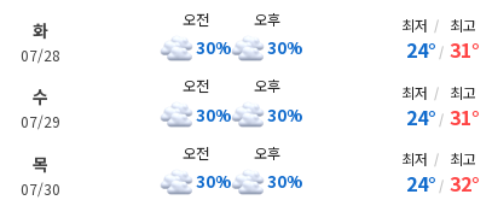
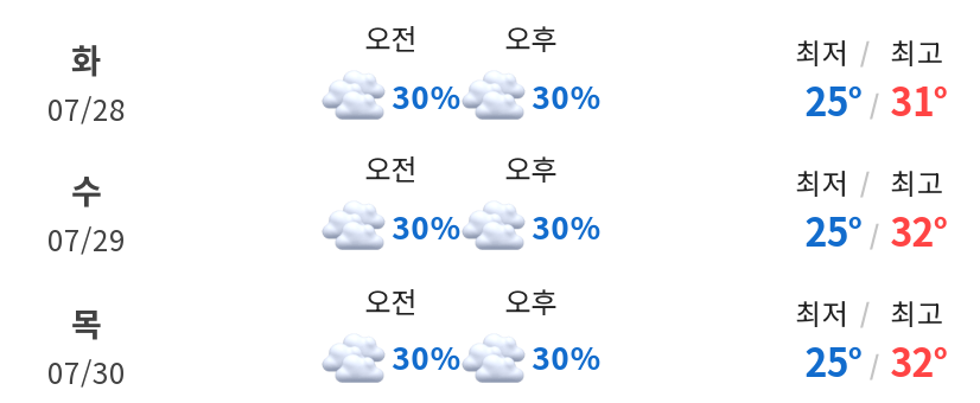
- 24° 31°
+ 25° 31°

- 24°
+ 25°

- 31°
+ 32°

- 24° 32°
+ 25° 32°
